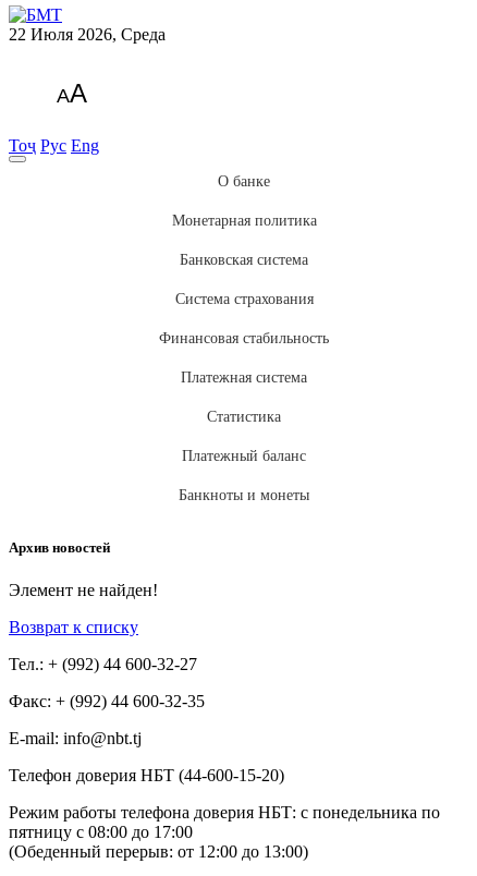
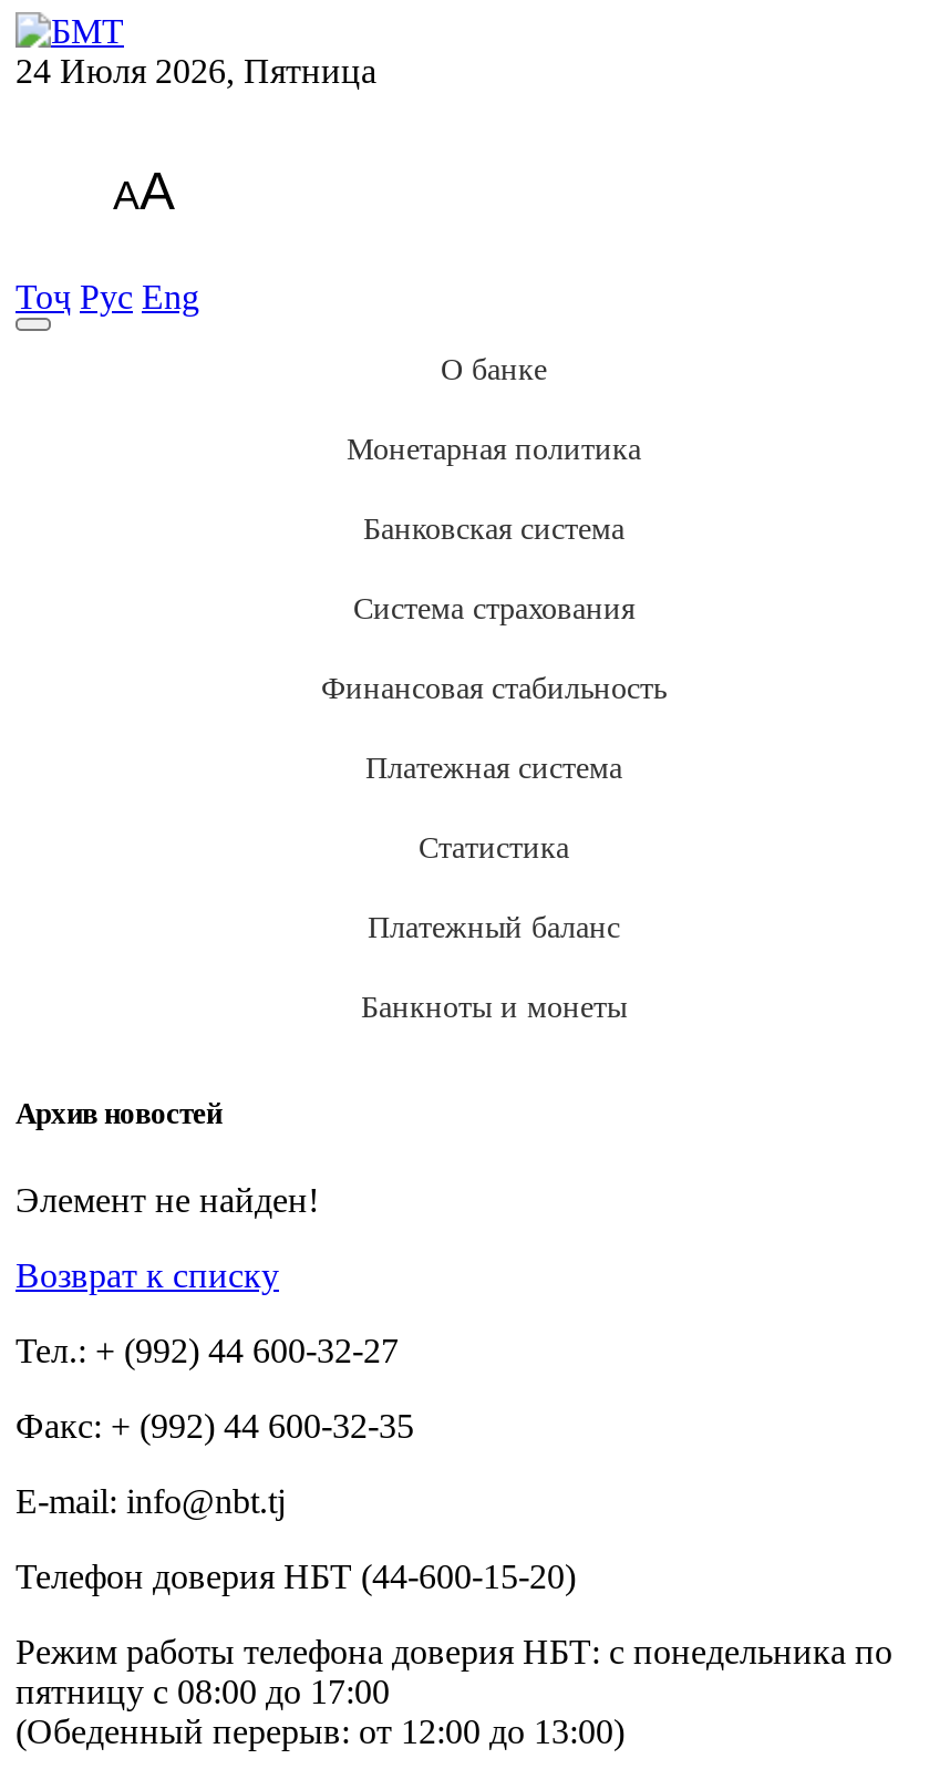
- 22 Июля 2026, Среда
+ 24 Июля 2026, Пятница
